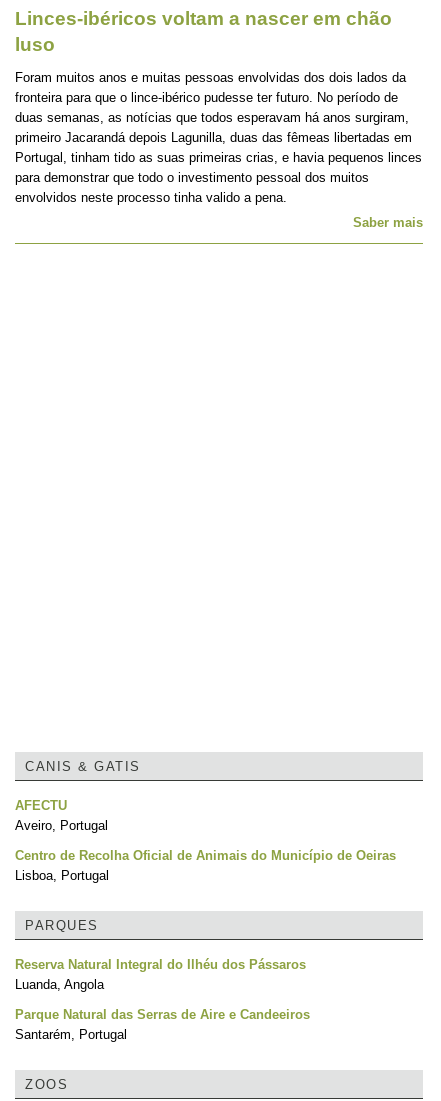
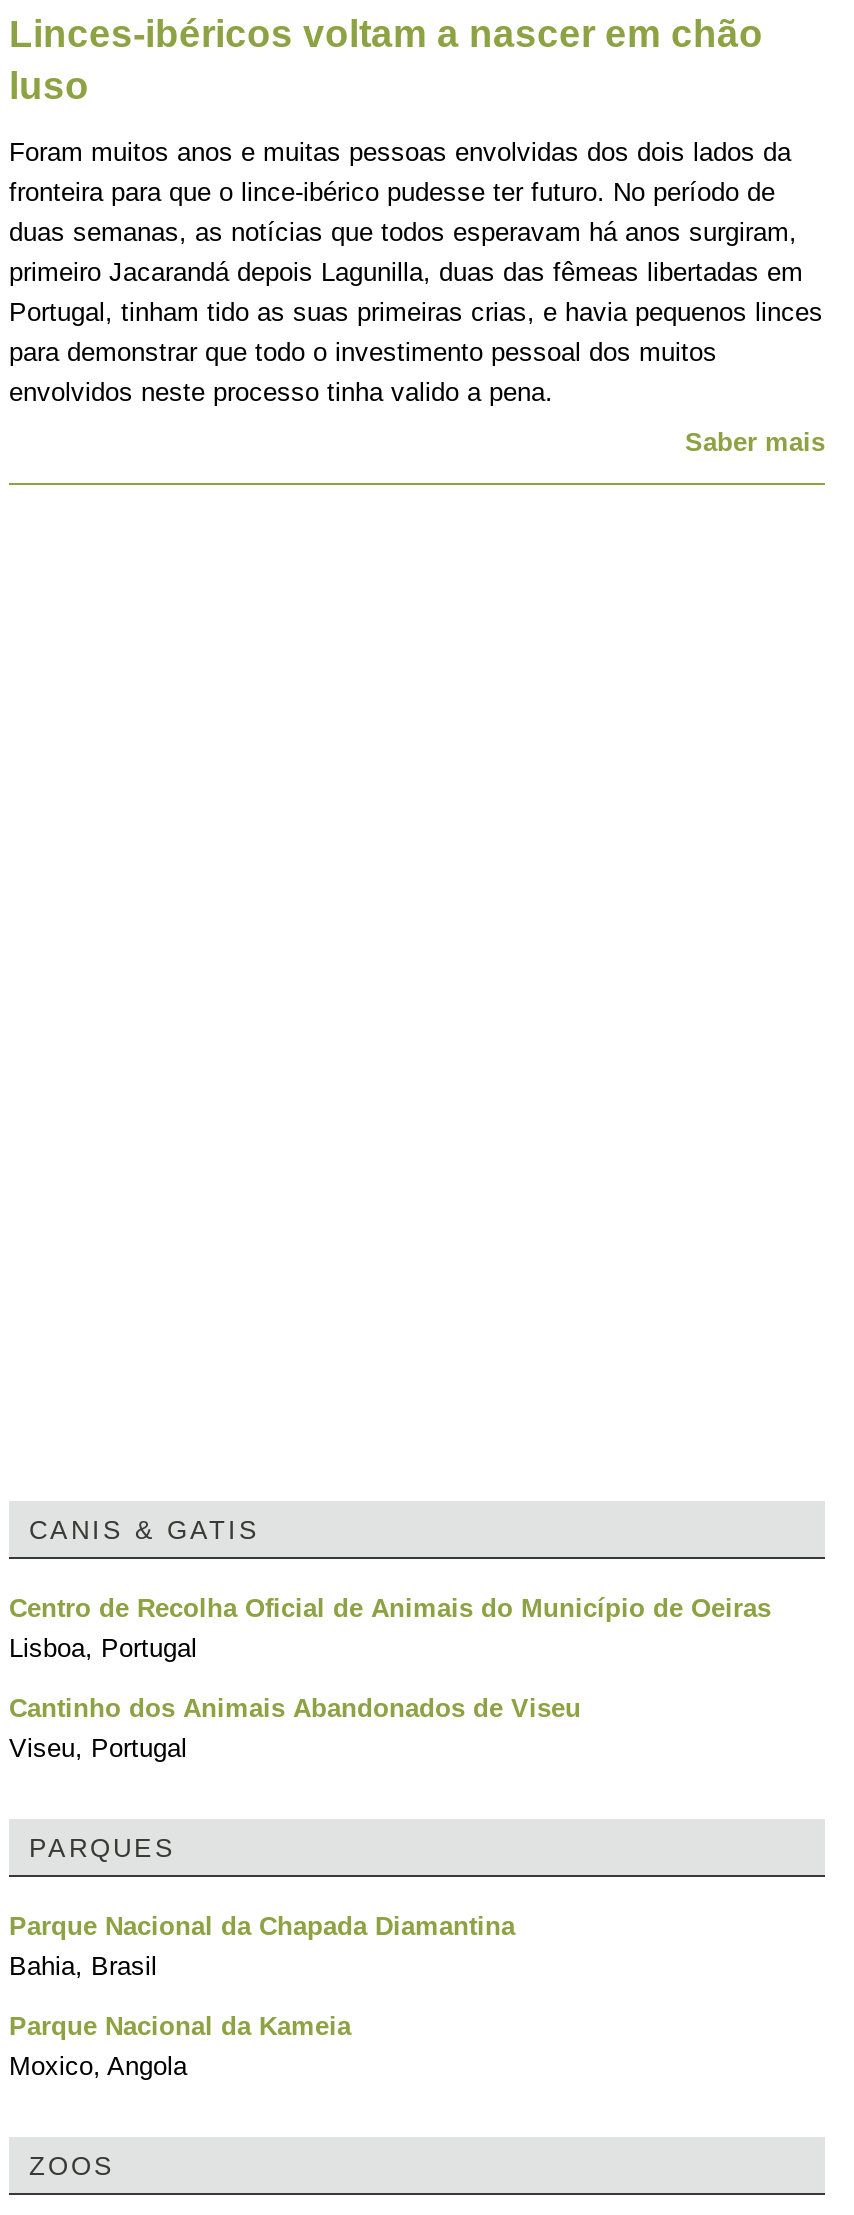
- AFECTU
- Aveiro, Portugal

moved up: Centro de Recolha Oficial de Animais do Município de Oeiras | Lisboa, Portugal

+ Cantinho dos Animais Abandonados de Viseu
+ Viseu, Portugal

- Reserva Natural Integral do Ilhéu dos Pássaros
- Luanda, Angola
+ Parque Nacional da Chapada Diamantina
+ Bahia, Brasil

- Parque Natural das Serras de Aire e Candeeiros
- Santarém, Portugal
+ Parque Nacional da Kameia
+ Moxico, Angola
